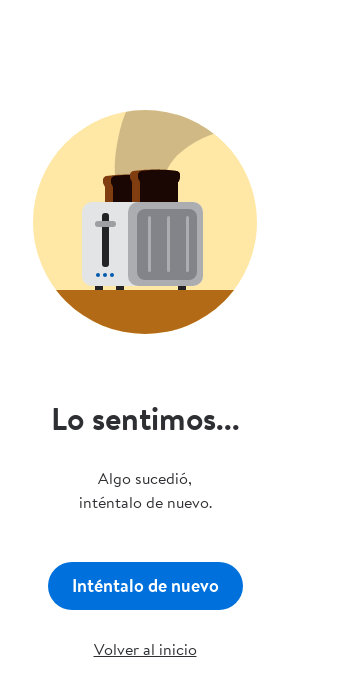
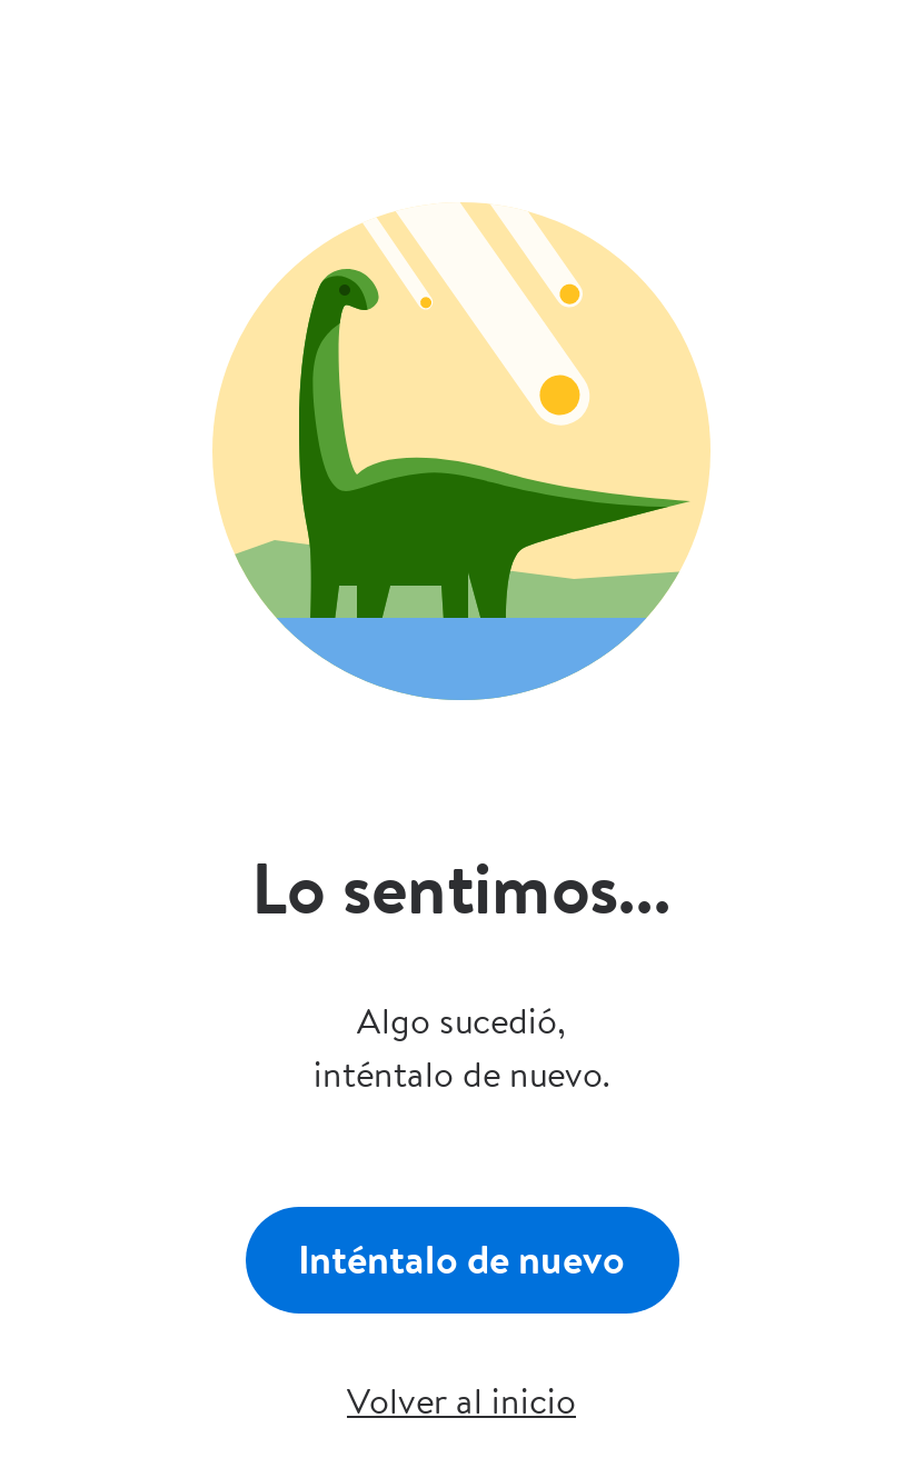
- [image]
+ [image]
